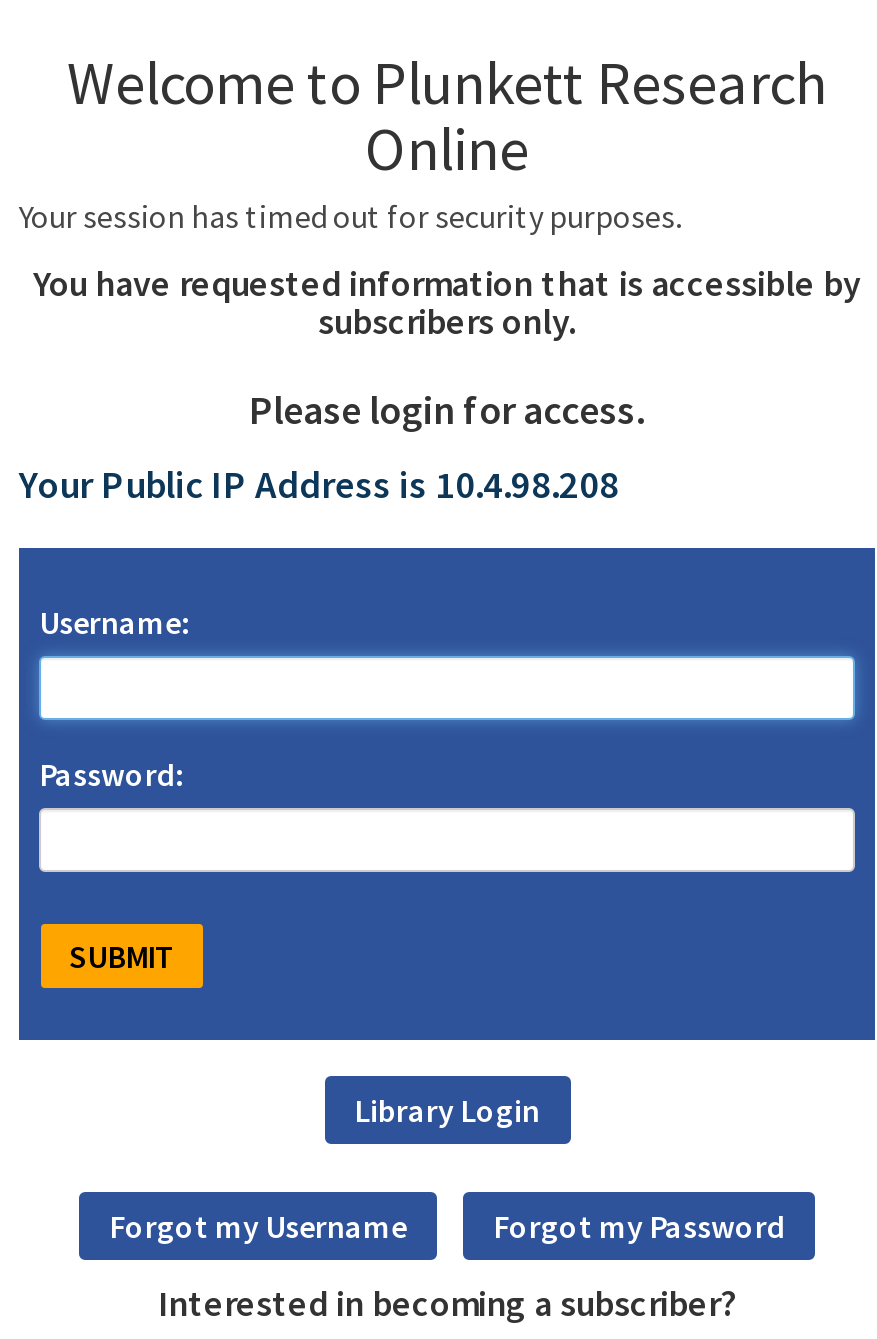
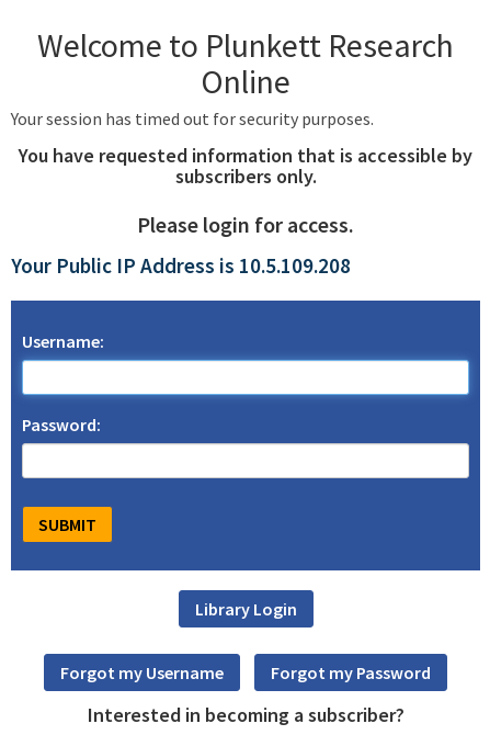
- Your Public IP Address is 10.4.98.208
+ Your Public IP Address is 10.5.109.208
